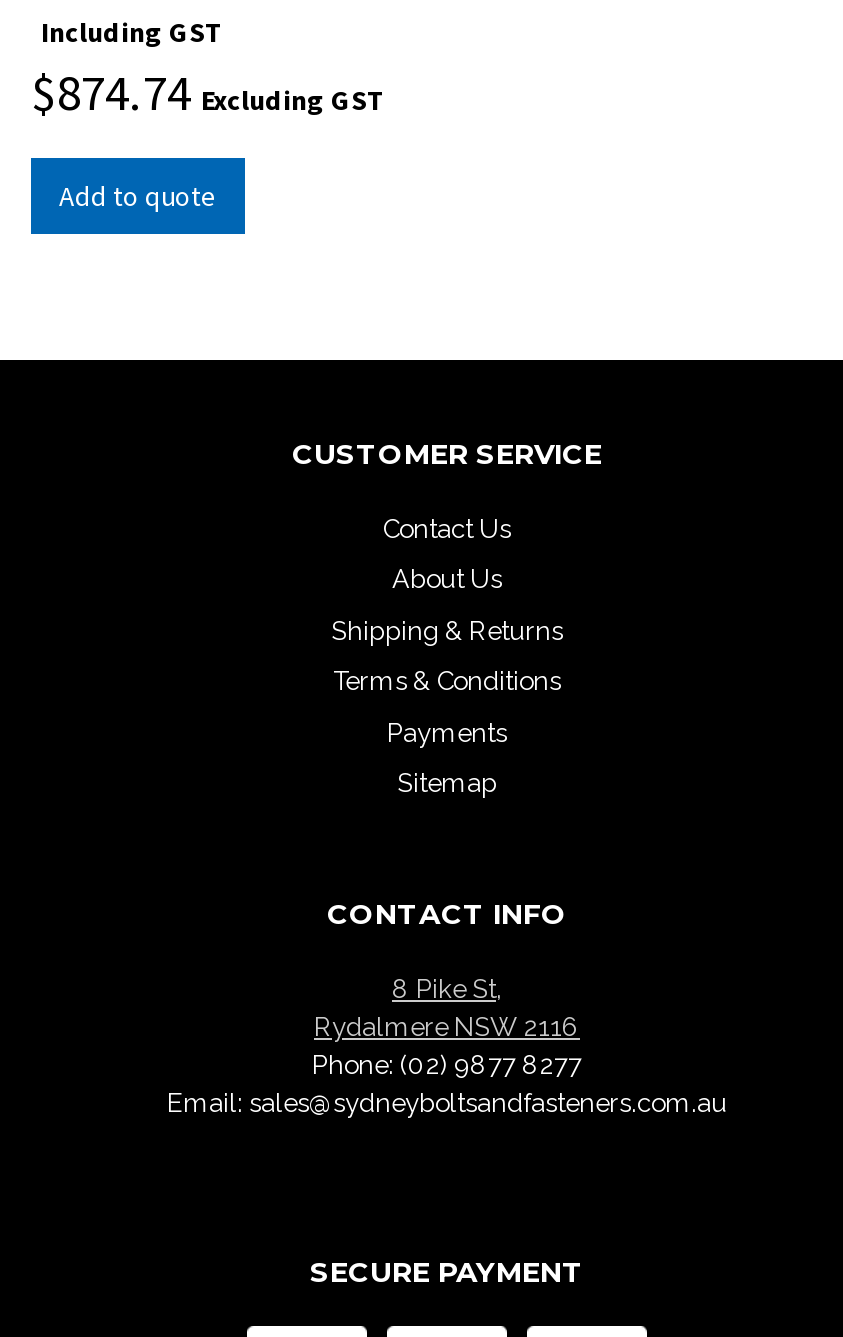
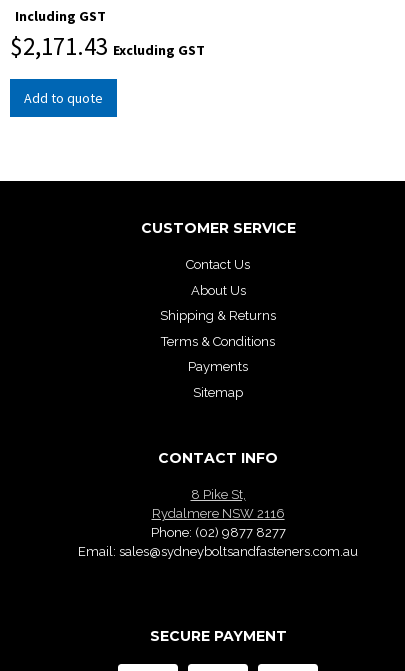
- $874.74 Excluding GST
+ $2,171.43 Excluding GST
